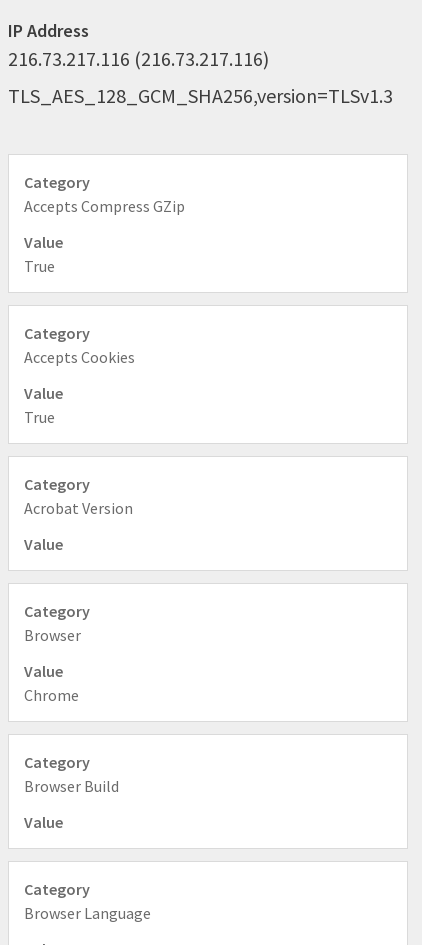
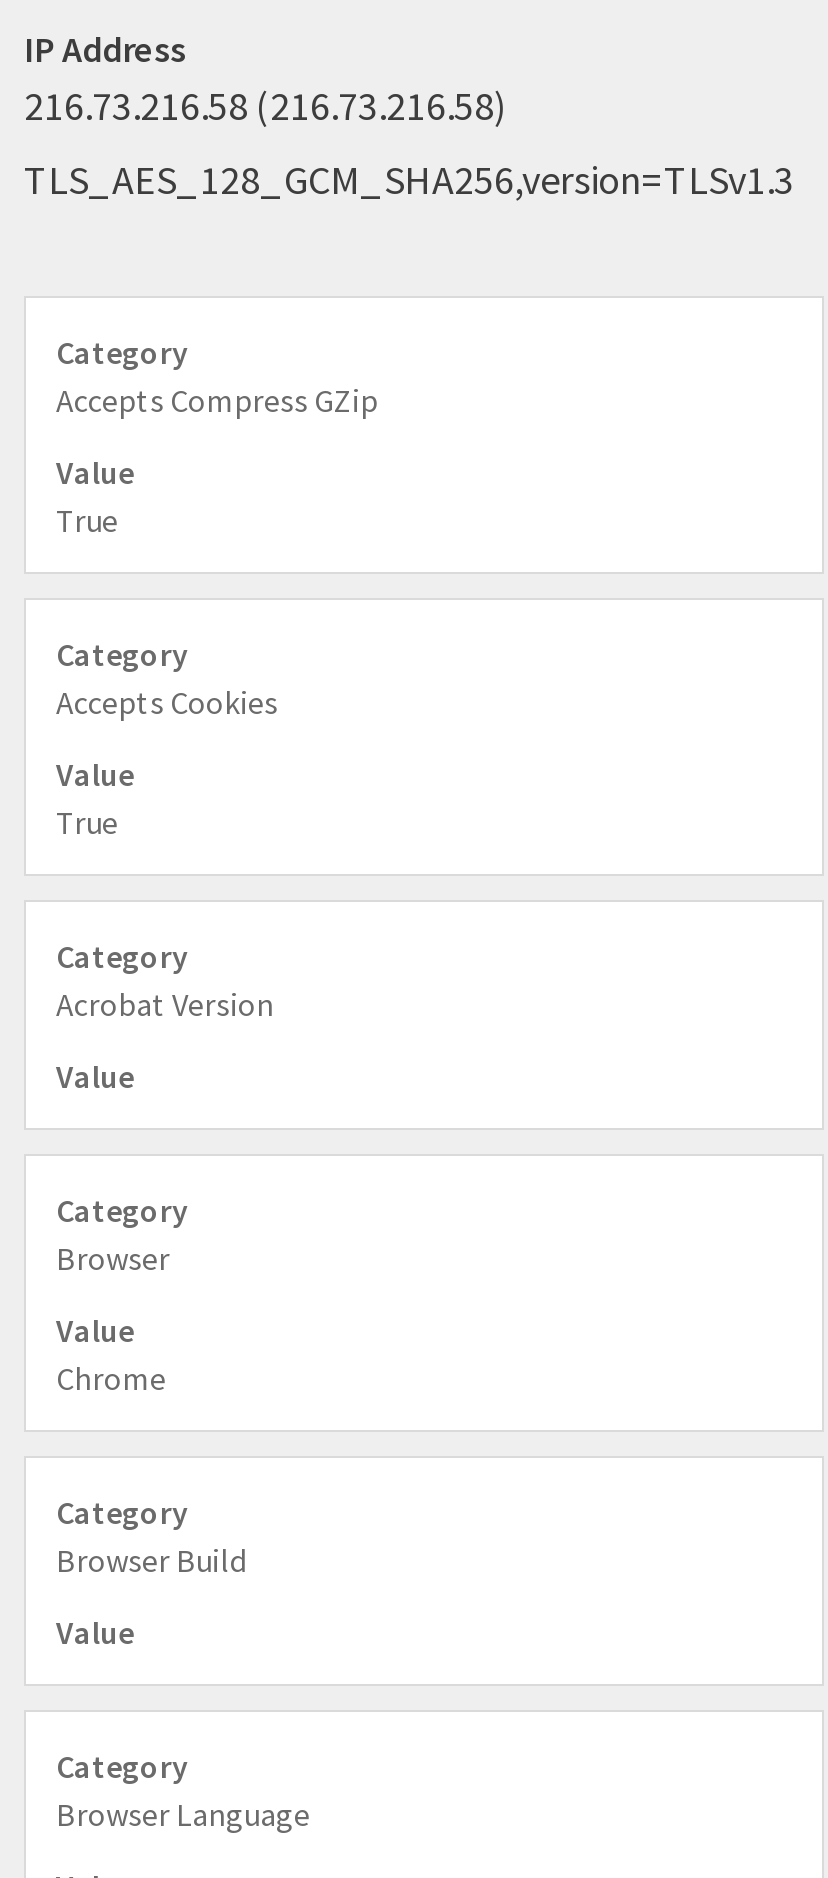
- 216.73.217.116 (216.73.217.116)
+ 216.73.216.58 (216.73.216.58)
